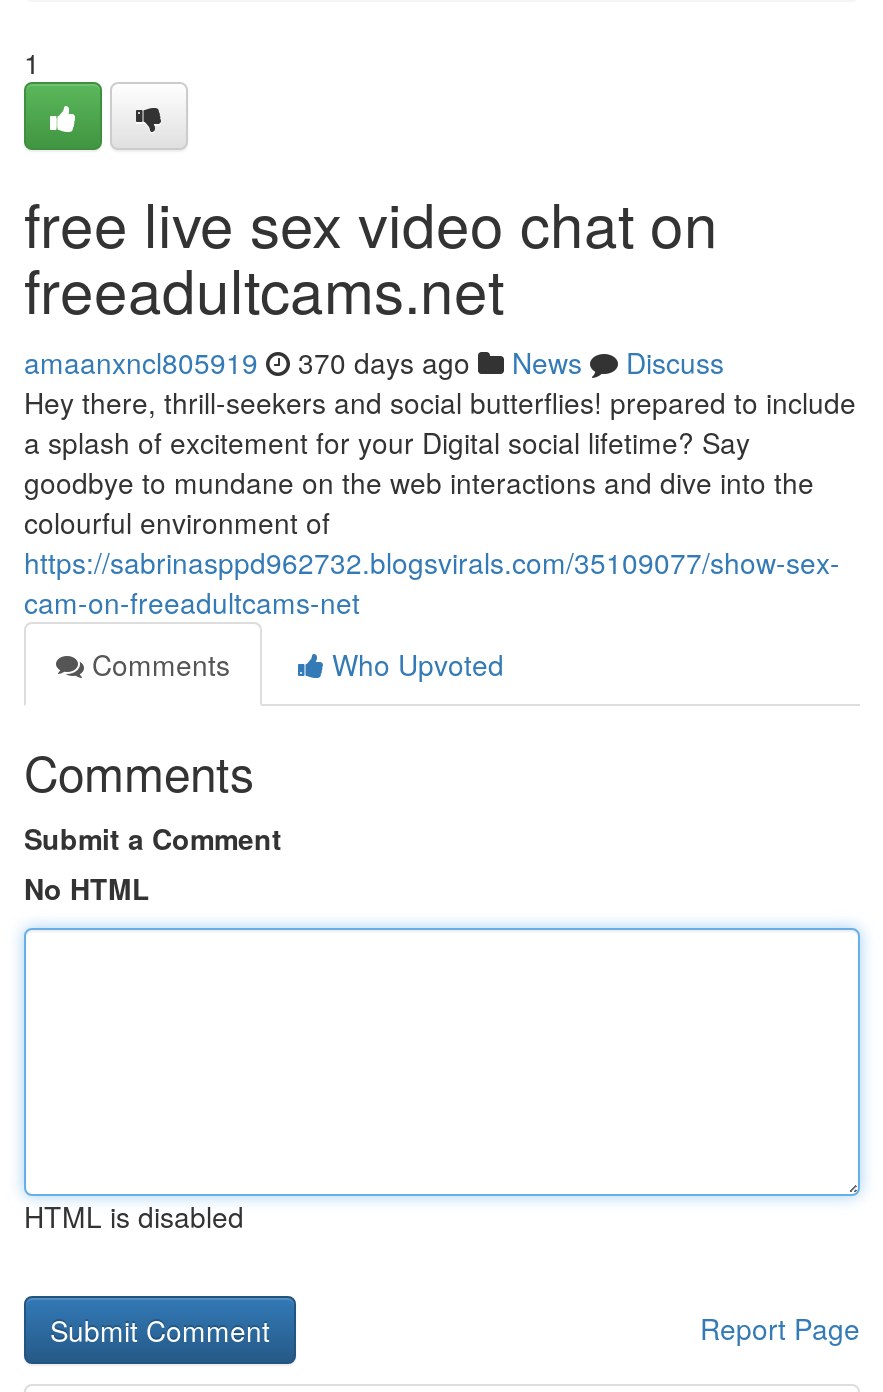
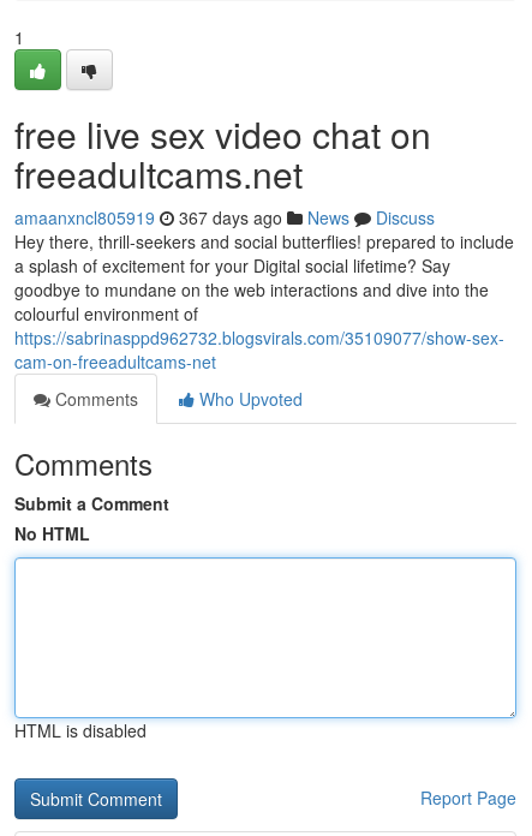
- amaanxncl805919 370 days ago News Discuss
+ amaanxncl805919 367 days ago News Discuss
